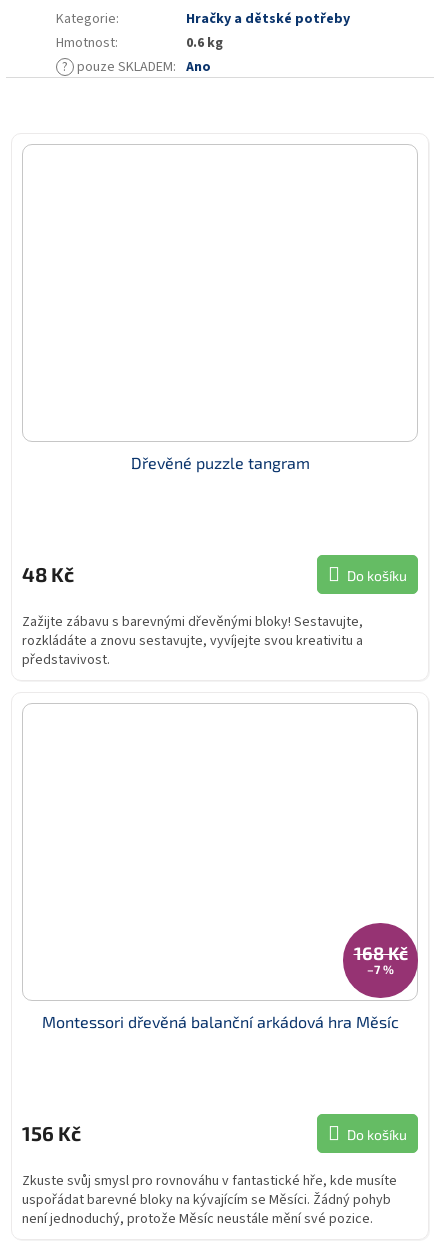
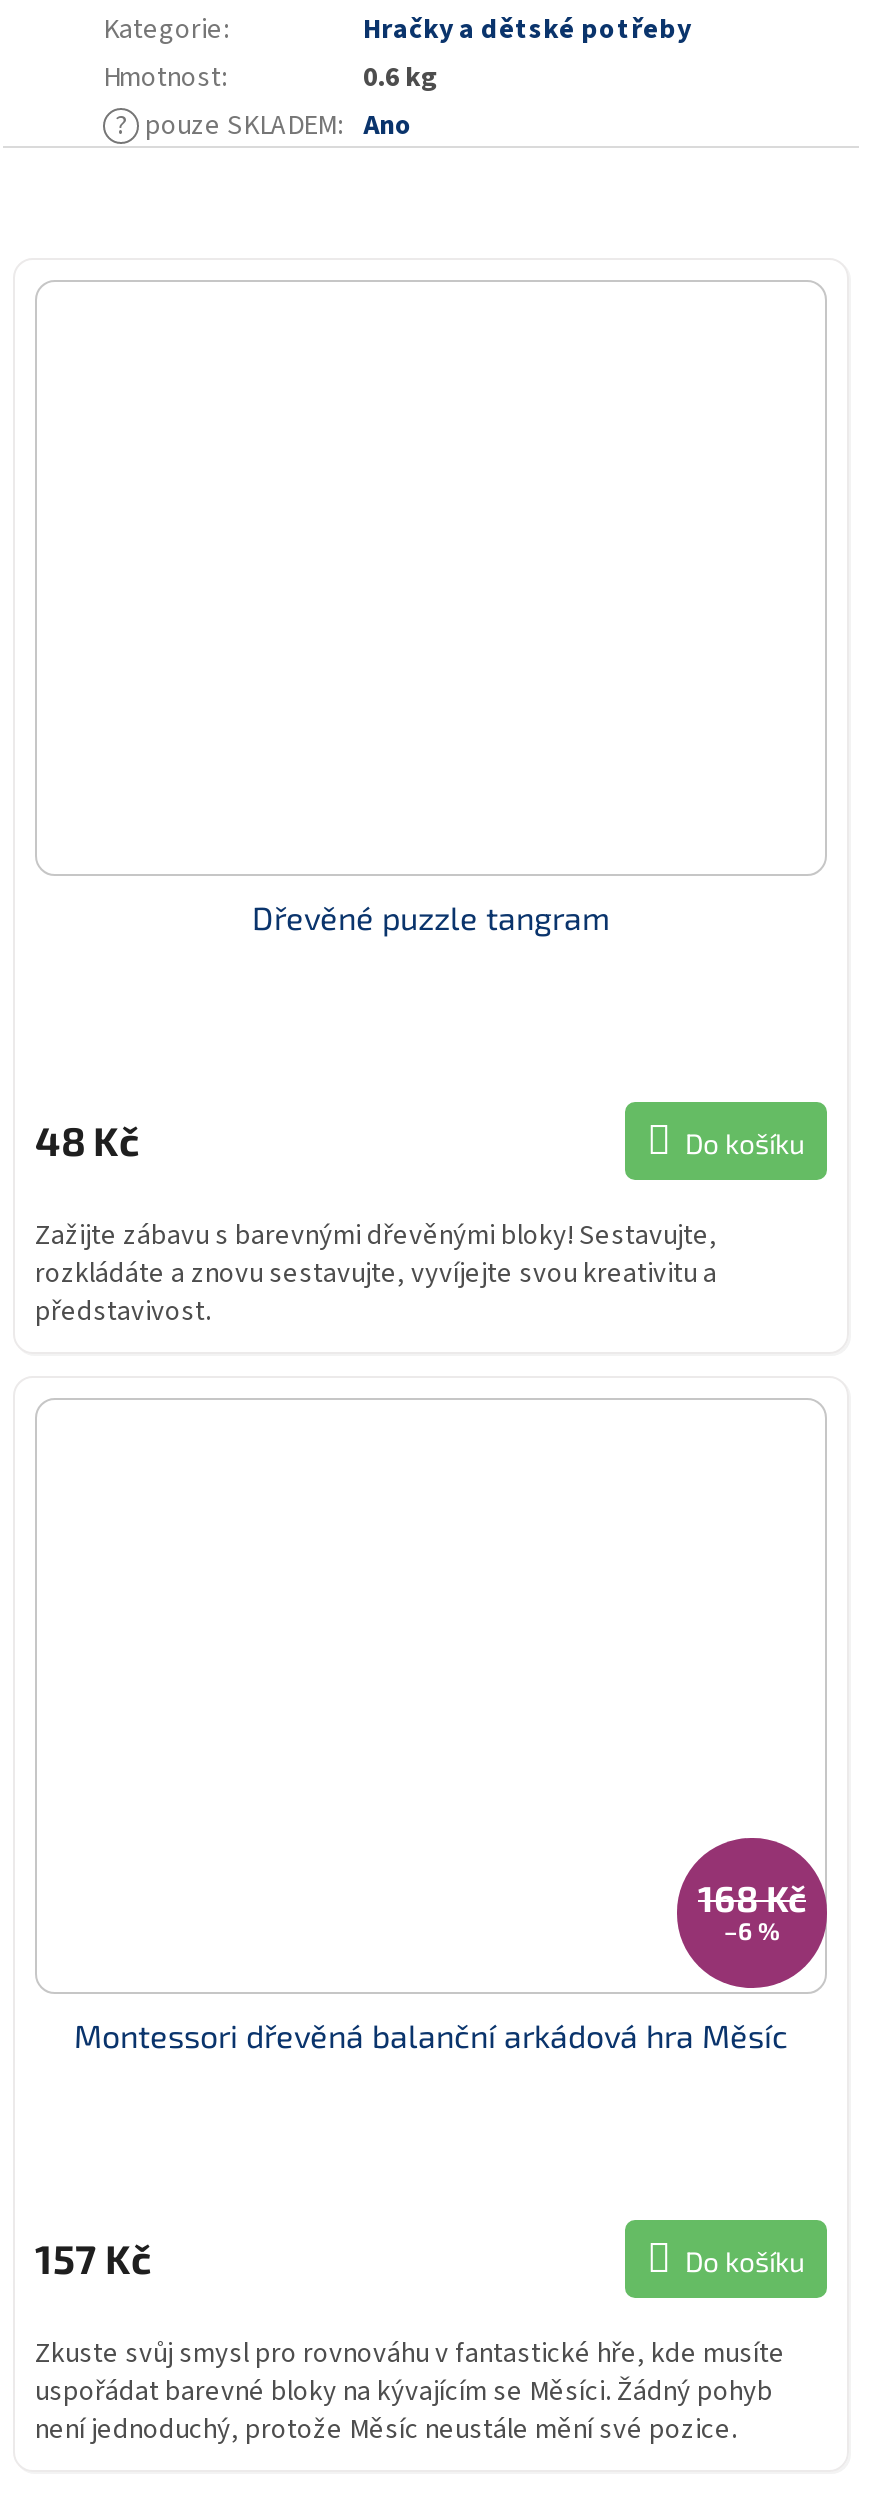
- –7 %
+ –6 %

- 156 Kč
+ 157 Kč
